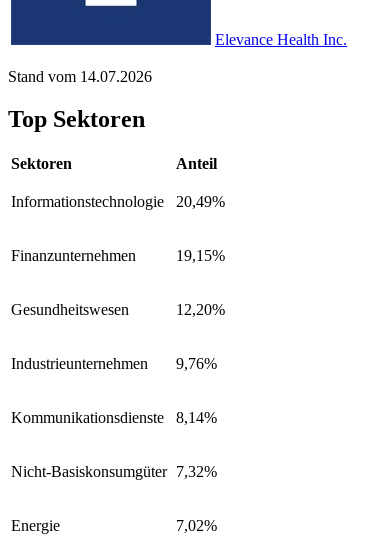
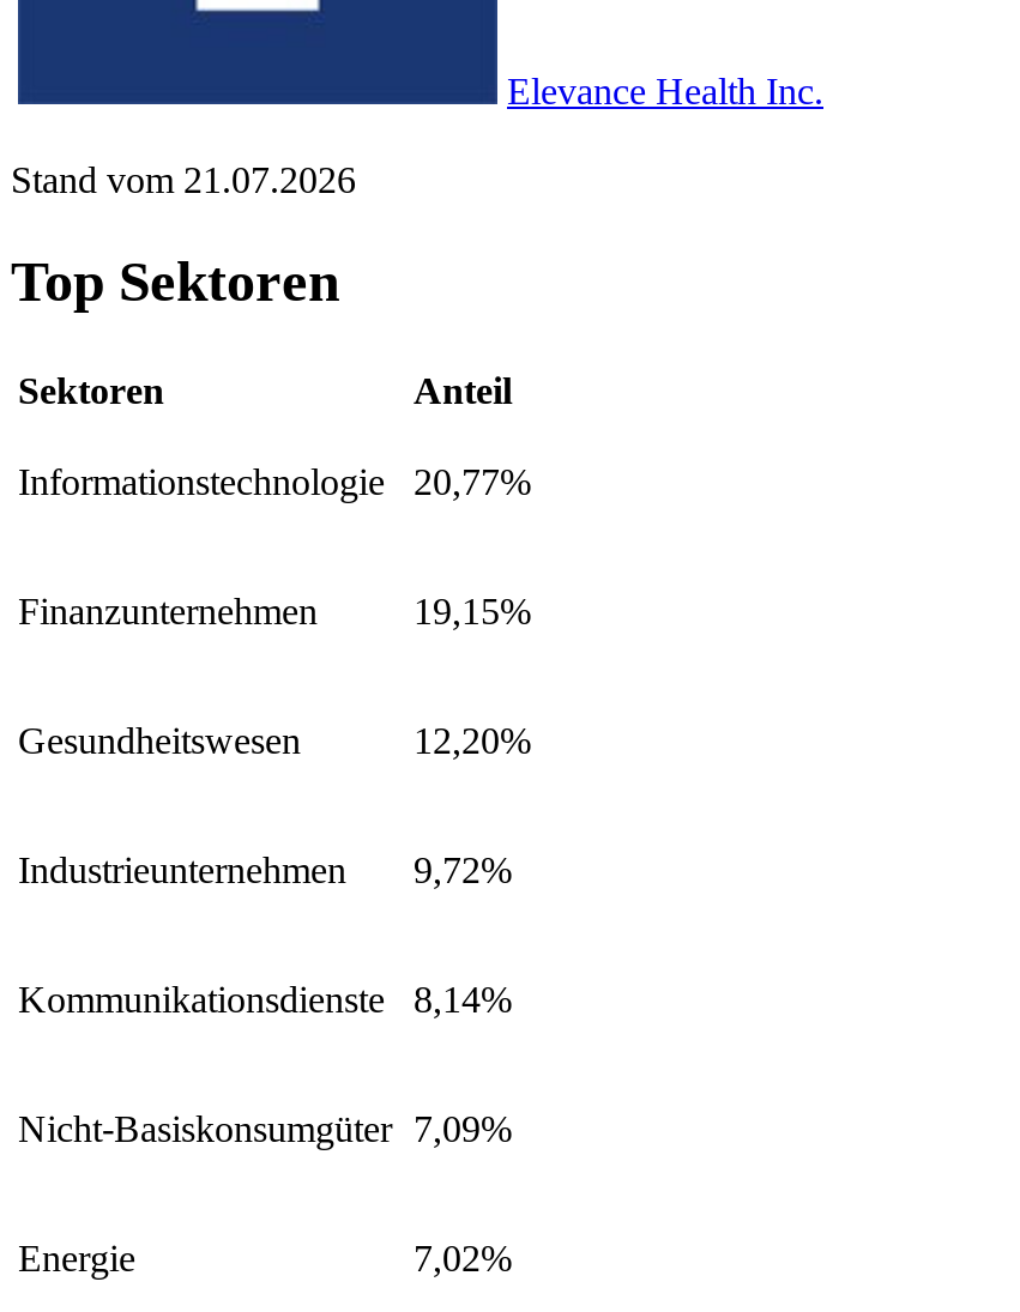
- Stand vom 14.07.2026
+ Stand vom 21.07.2026

- Informationstechnologie 20,49%
+ Informationstechnologie 20,77%

- Industrieunternehmen 9,76%
+ Industrieunternehmen 9,72%

- Nicht-Basiskonsumgüter 7,32%
+ Nicht-Basiskonsumgüter 7,09%
